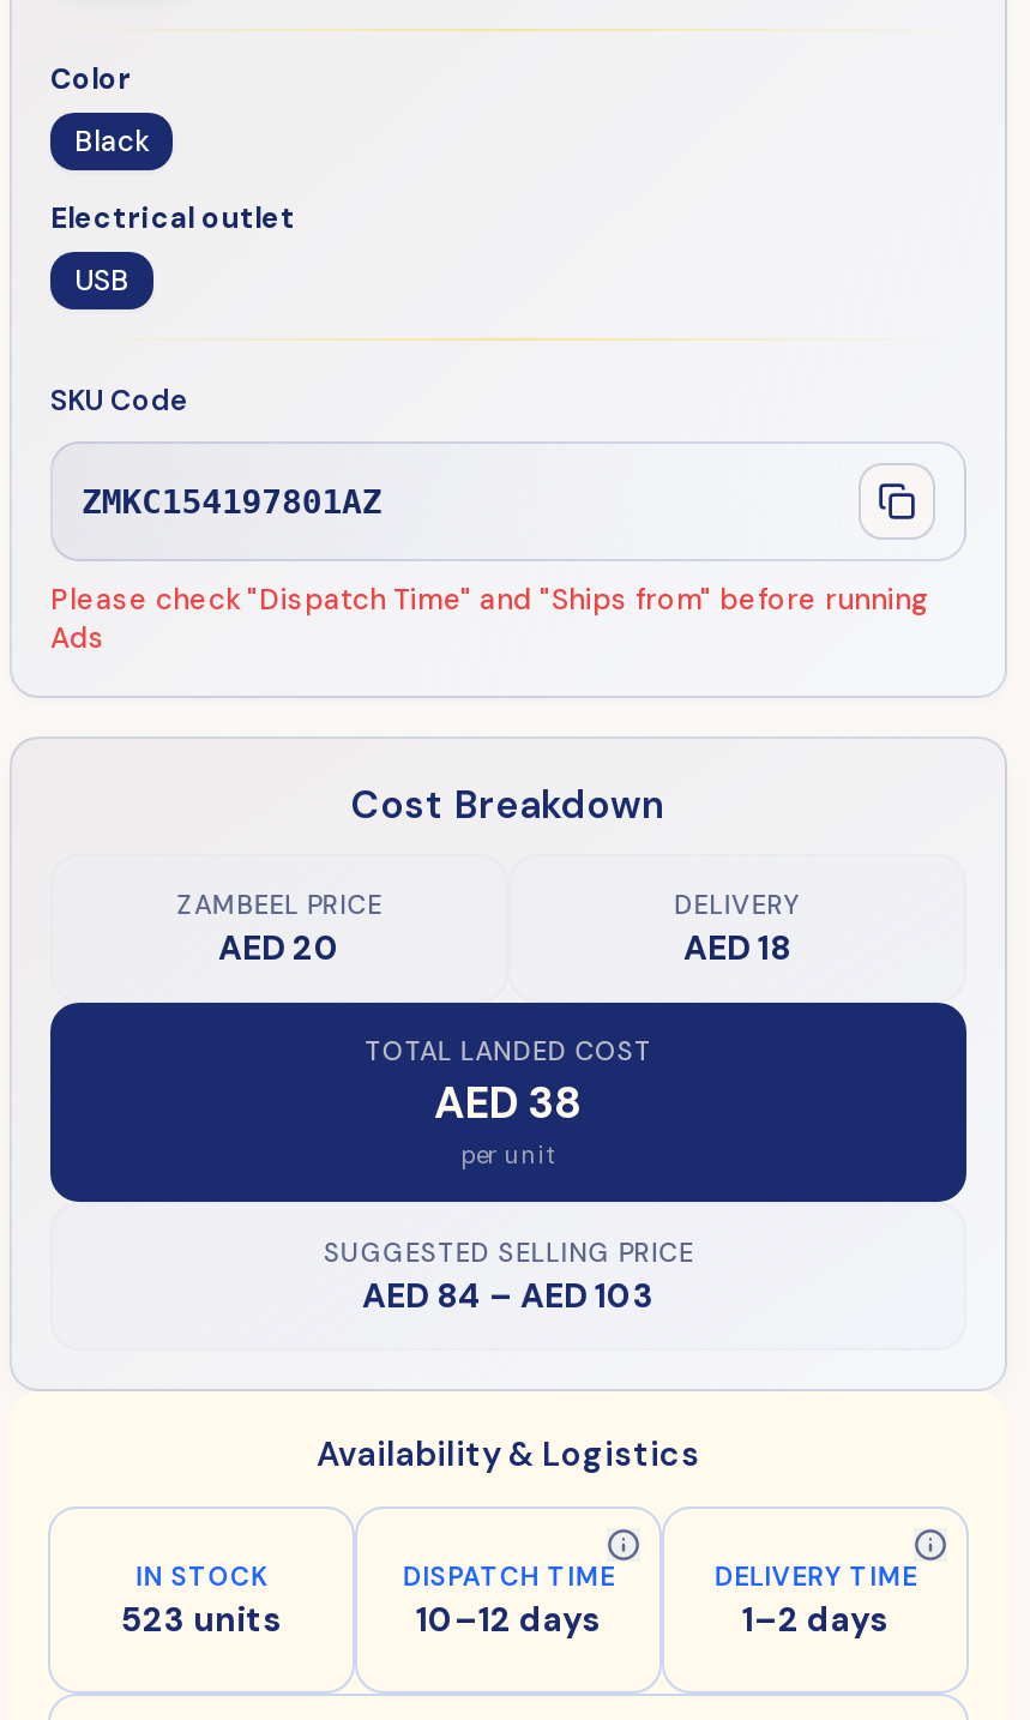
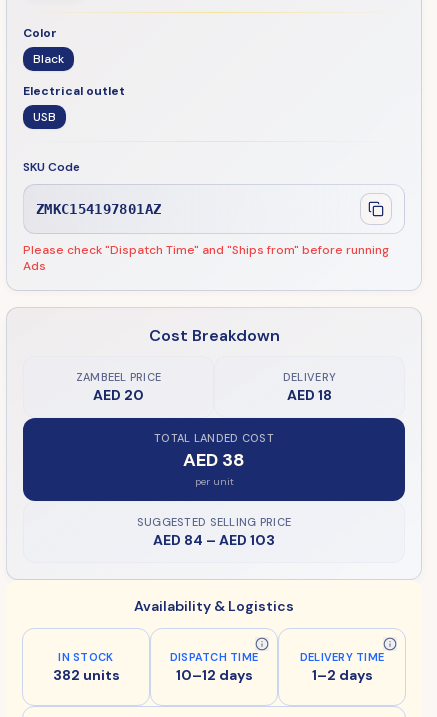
- 523 units
+ 382 units
